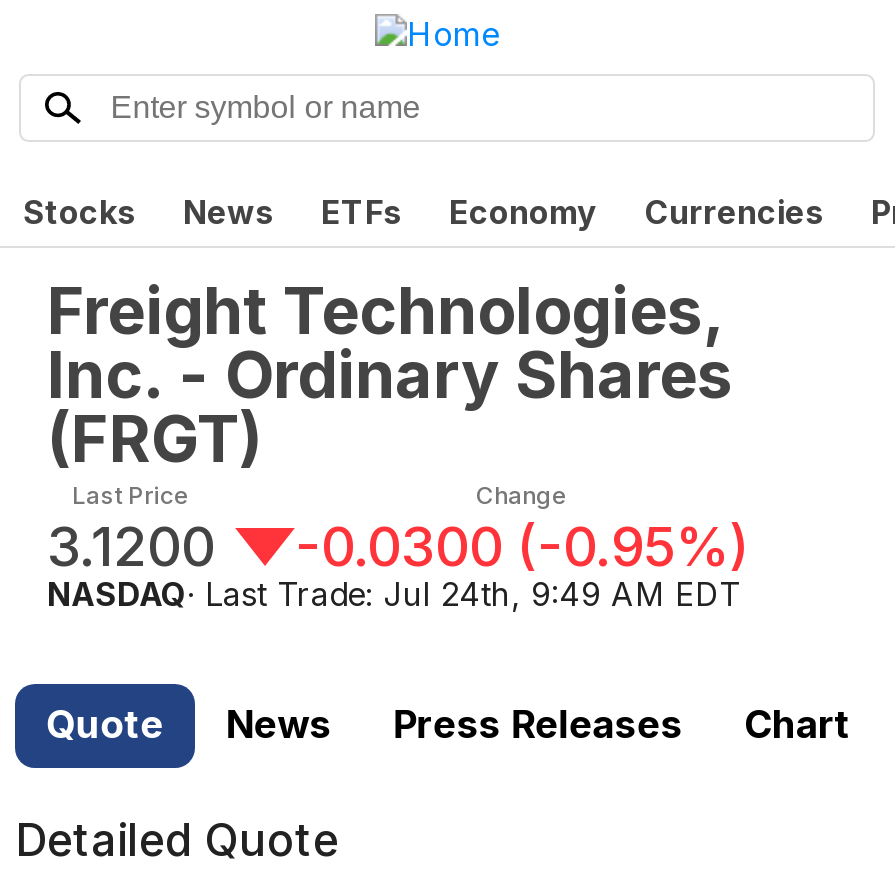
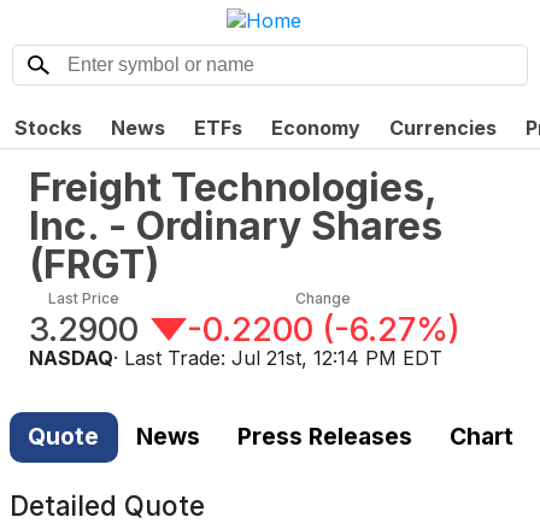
- 3.1200
+ 3.2900

- -0.0300 (-0.95%)
+ -0.2200 (-6.27%)

- NASDAQ · Last Trade: Jul 24th, 9:49 AM EDT
+ NASDAQ · Last Trade: Jul 21st, 12:14 PM EDT
